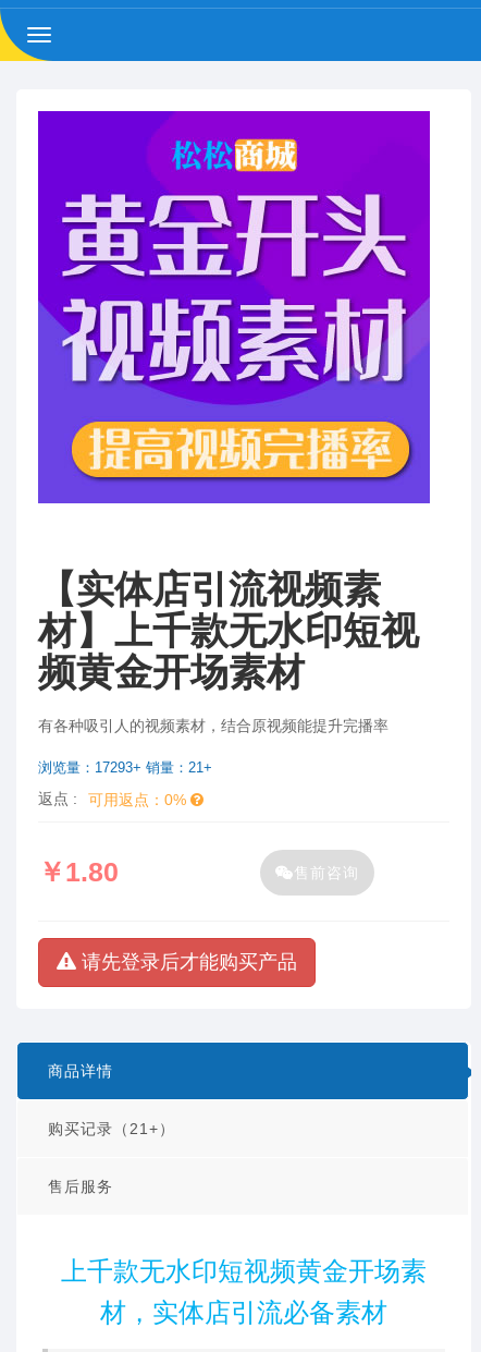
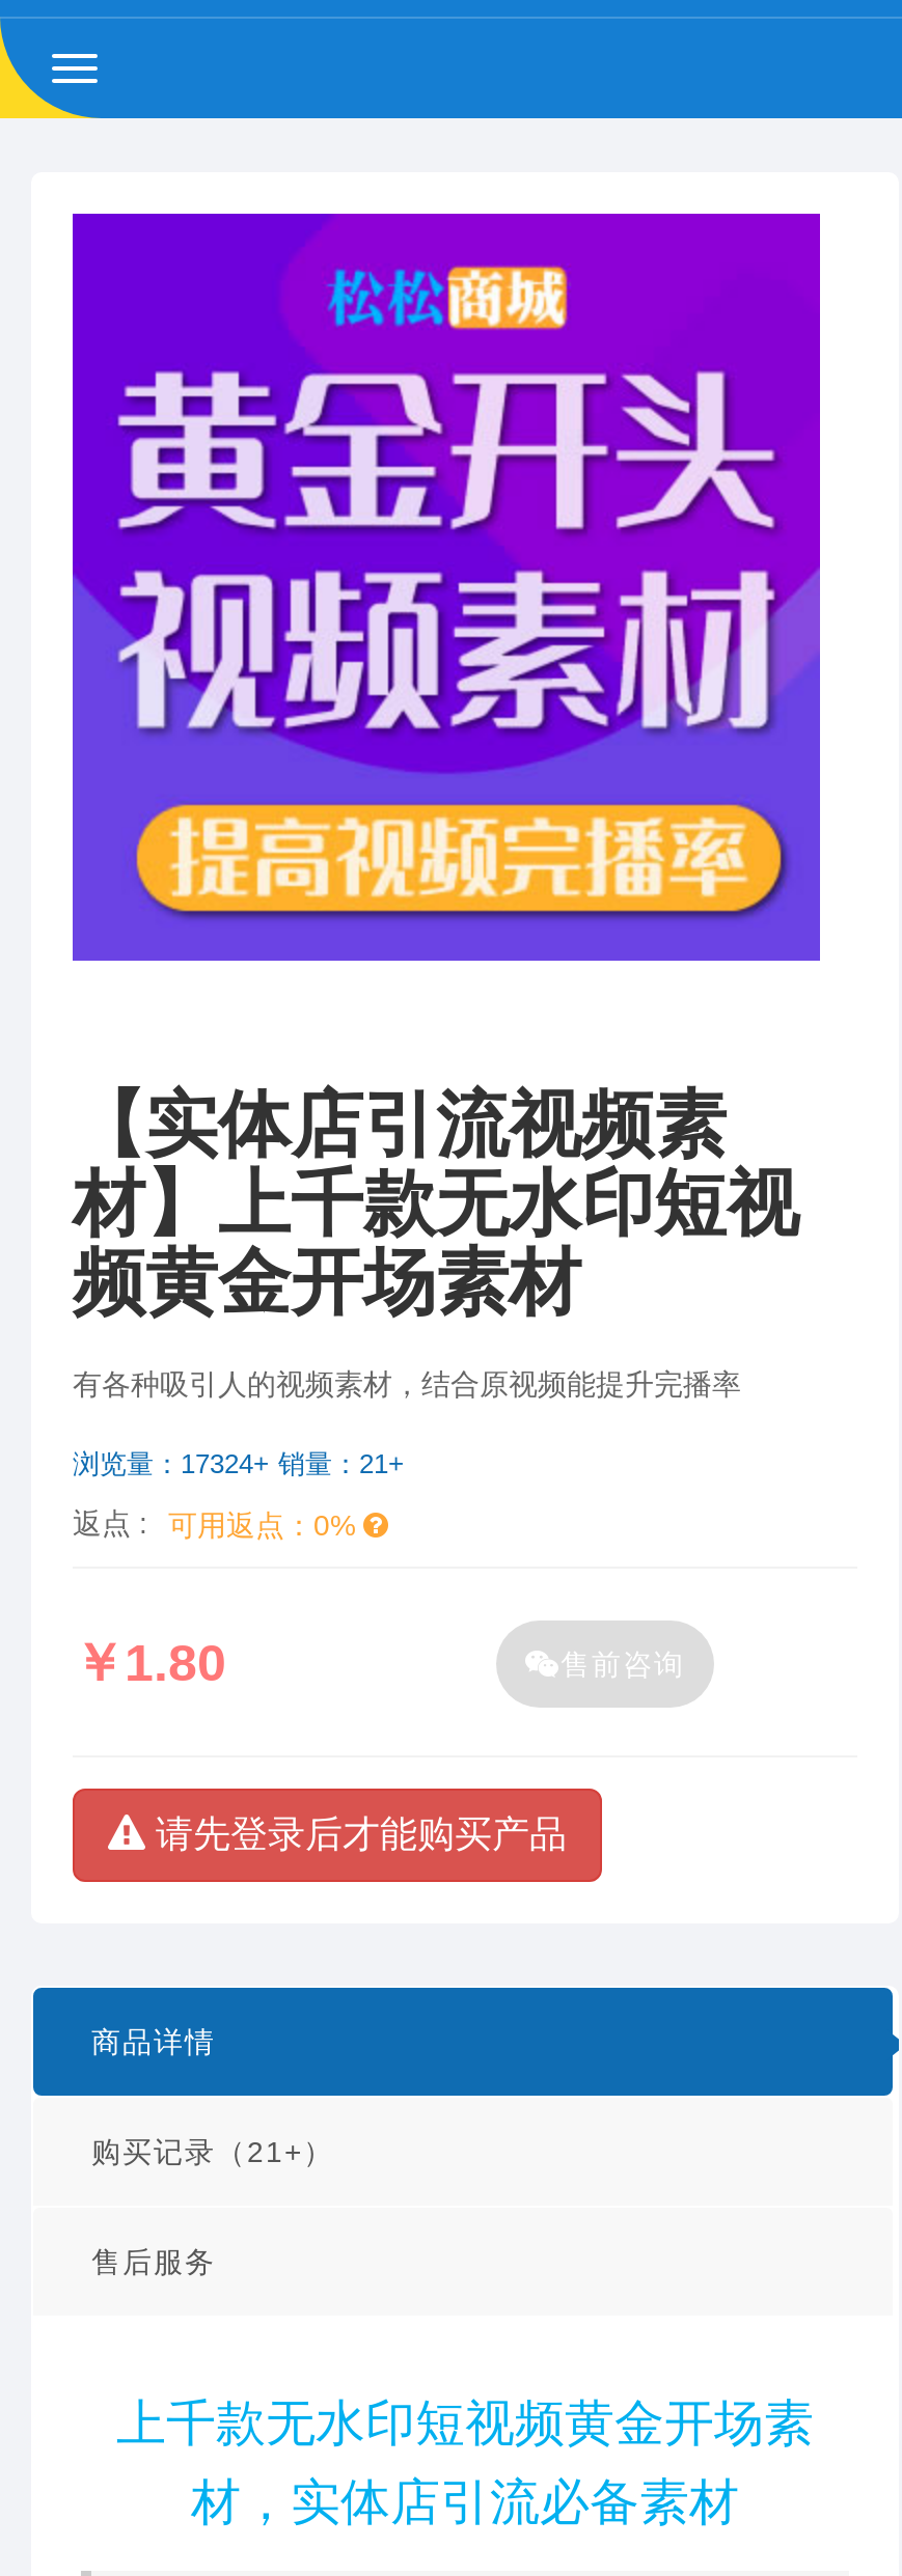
- 浏览量：17293+ 销量：21+
+ 浏览量：17324+ 销量：21+
